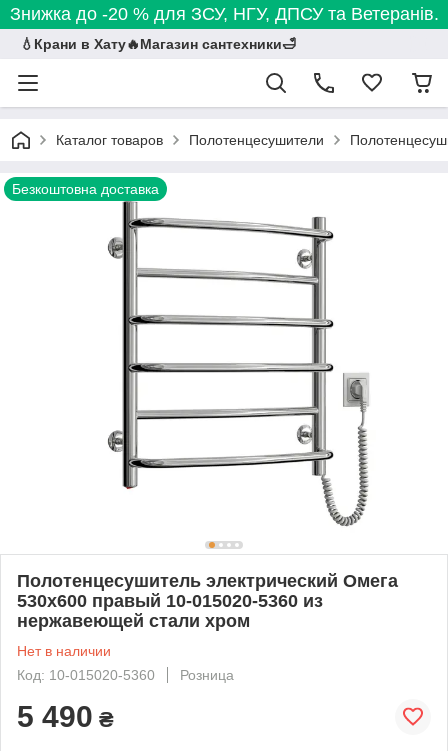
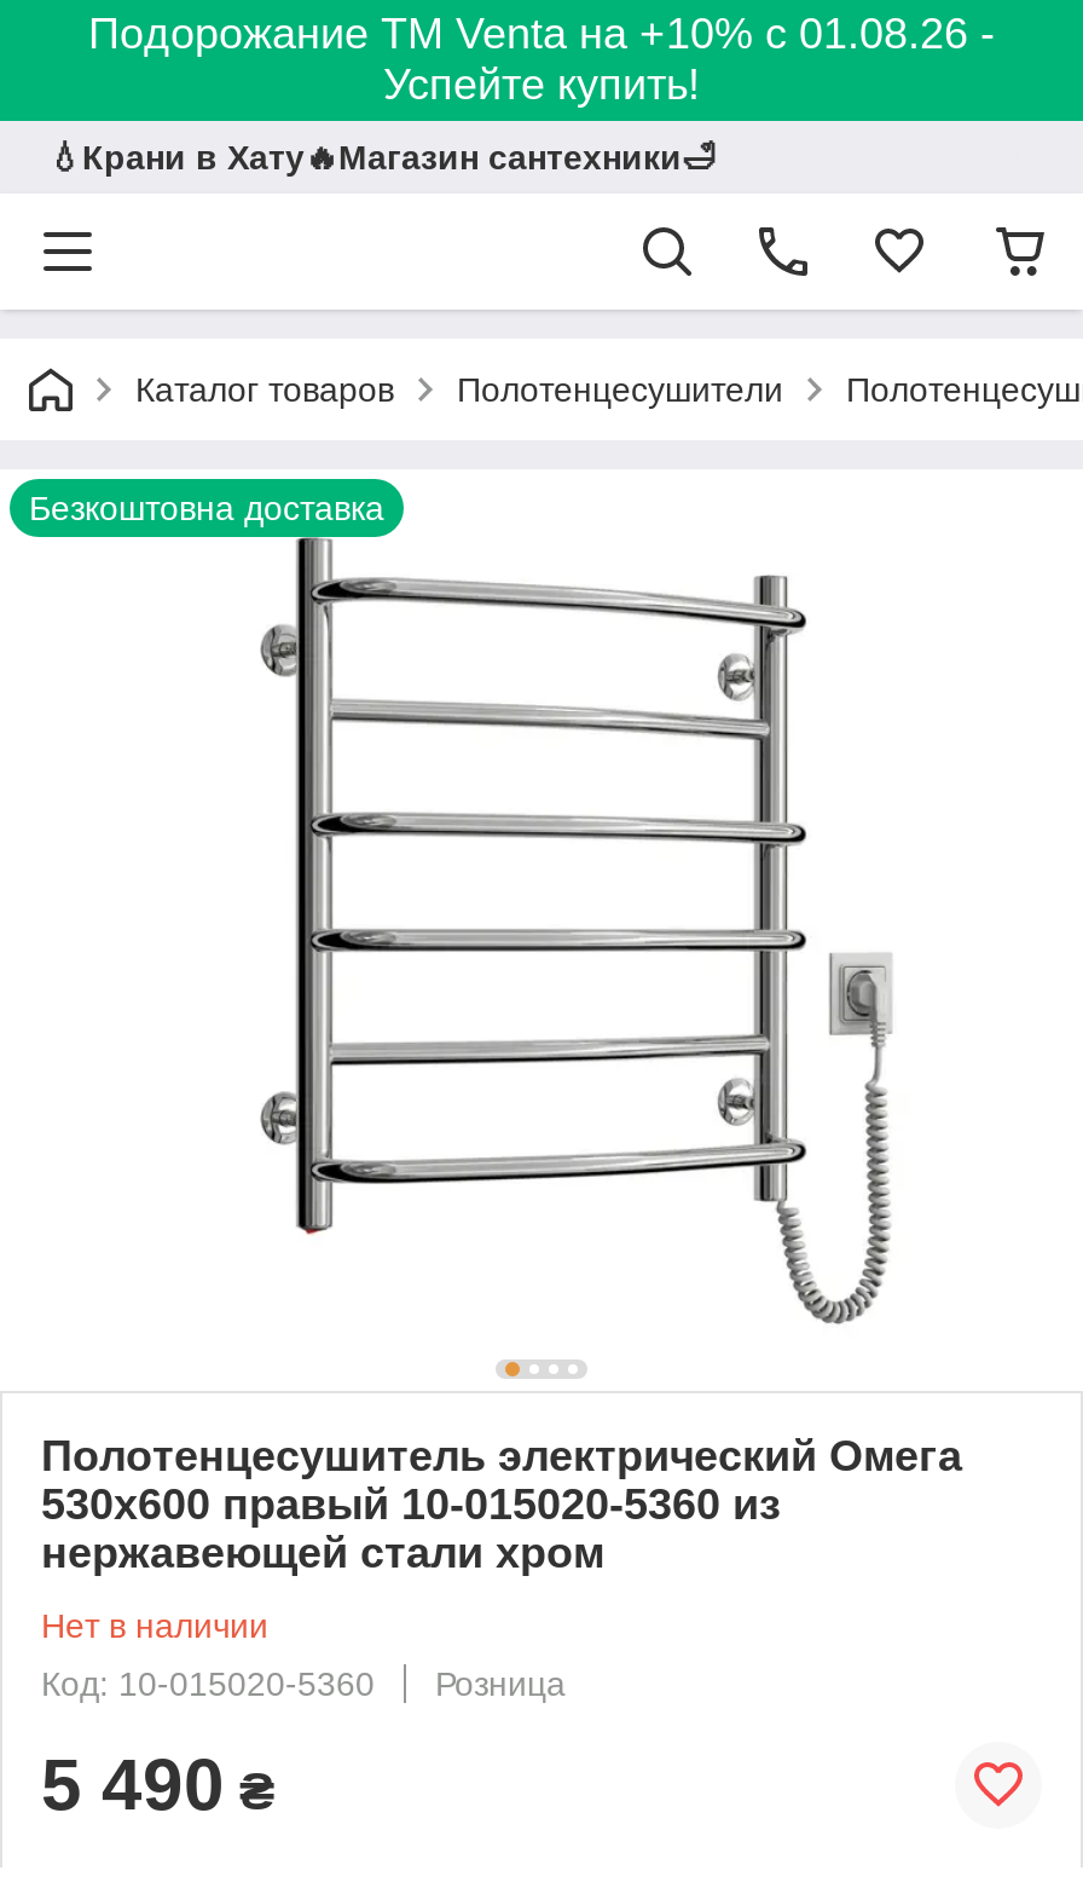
- Знижка до -20 % для ЗСУ, НГУ, ДПСУ та Ветеранів.
+ Подорожание ТМ Venta на +10% с 01.08.26 -
+ Успейте купить!
